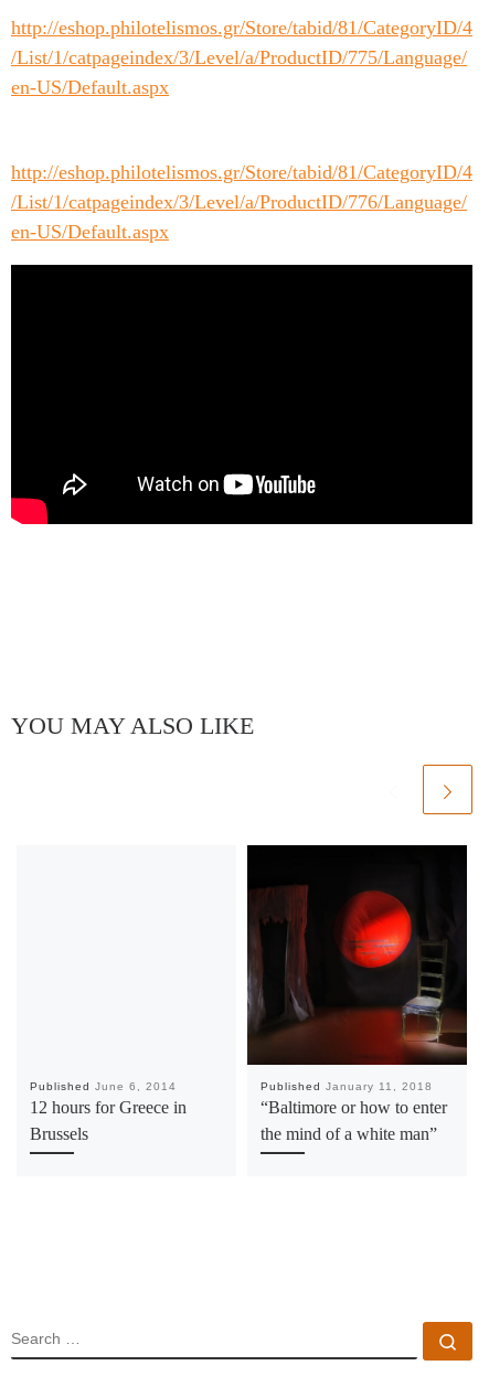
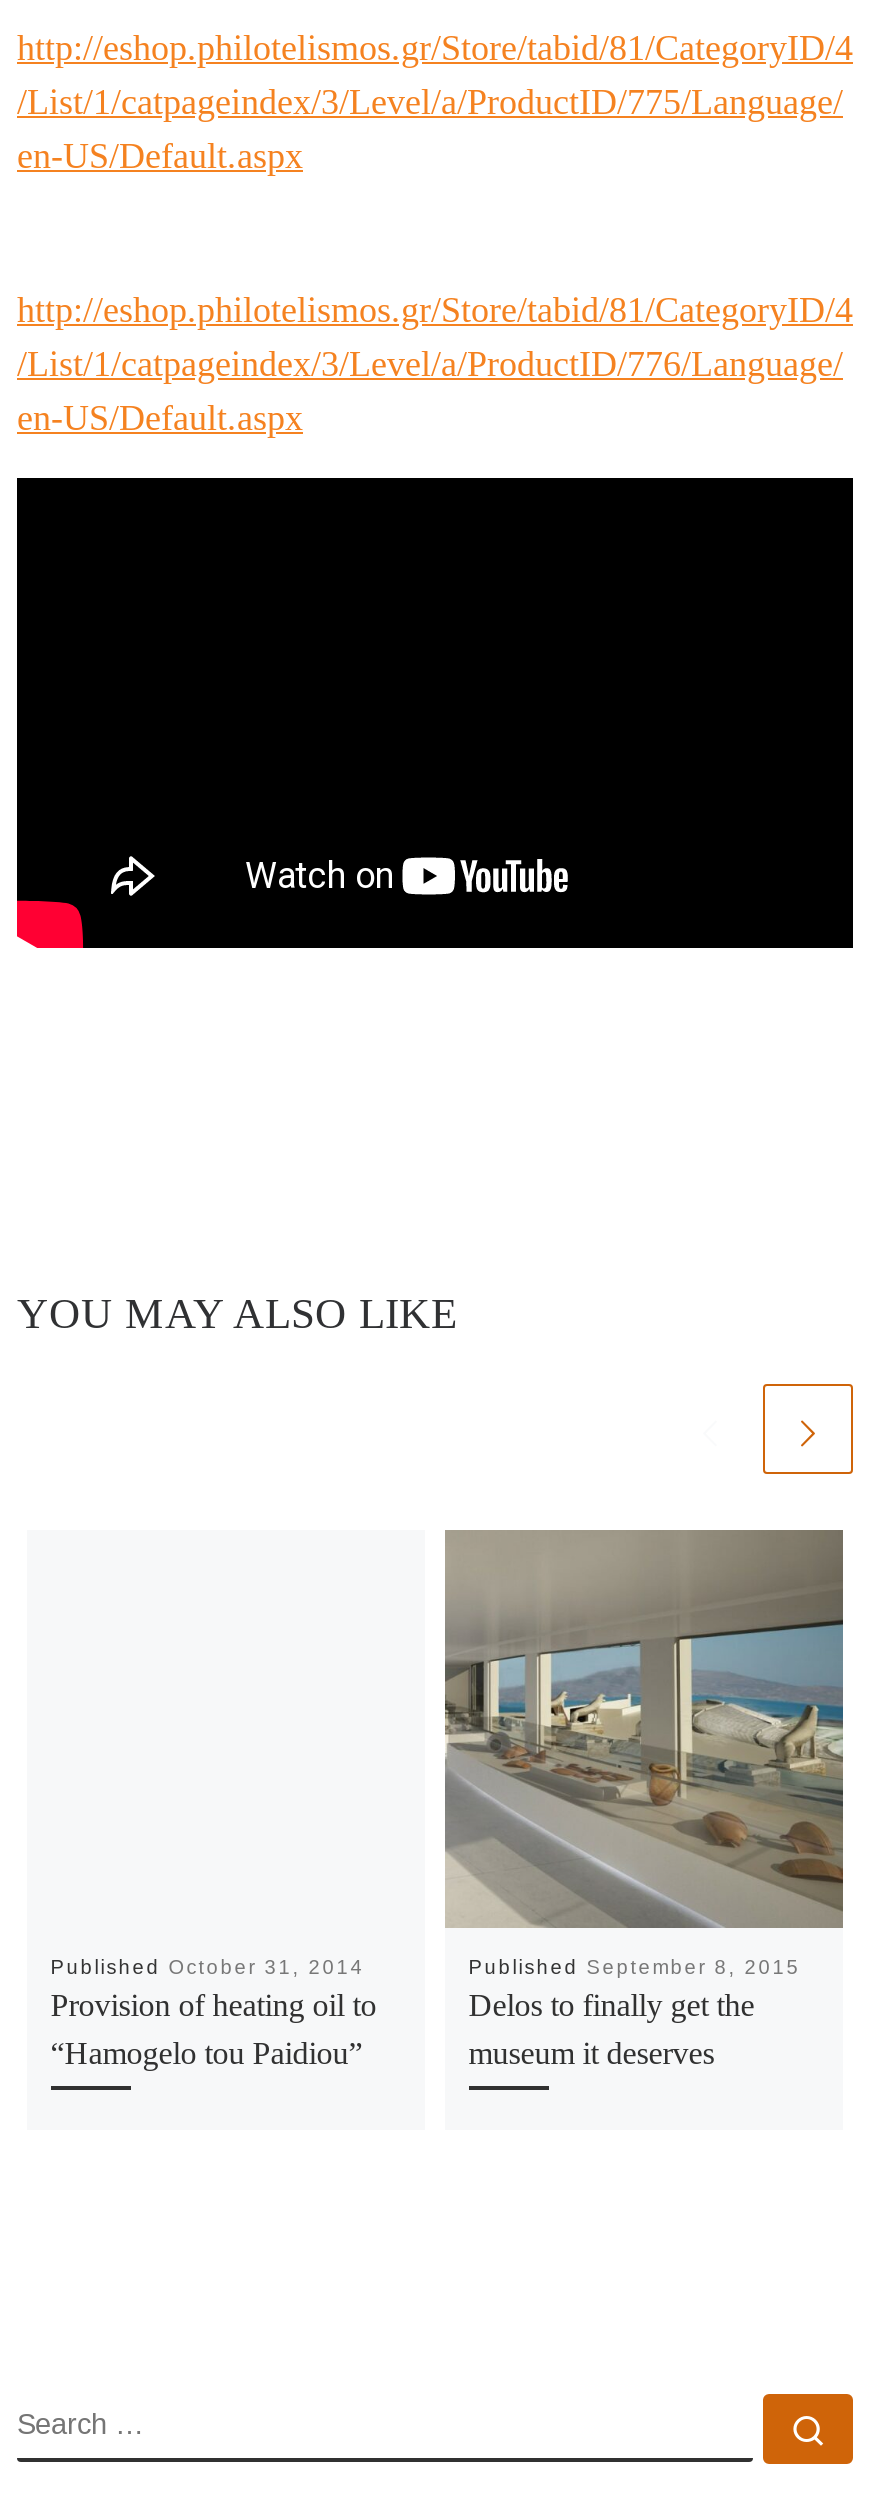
- [image]
- Published January 11, 2018
- “Baltimore or how to enter
- the mind of a white man”
+ [image]
+ Published September 8, 2015
+ Delos to finally get the
+ museum it deserves

- Published June 6, 2014
- 12 hours for Greece in
- Brussels
+ Published October 31, 2014
+ Provision of heating oil to
+ “Hamogelo tou Paidiou”
